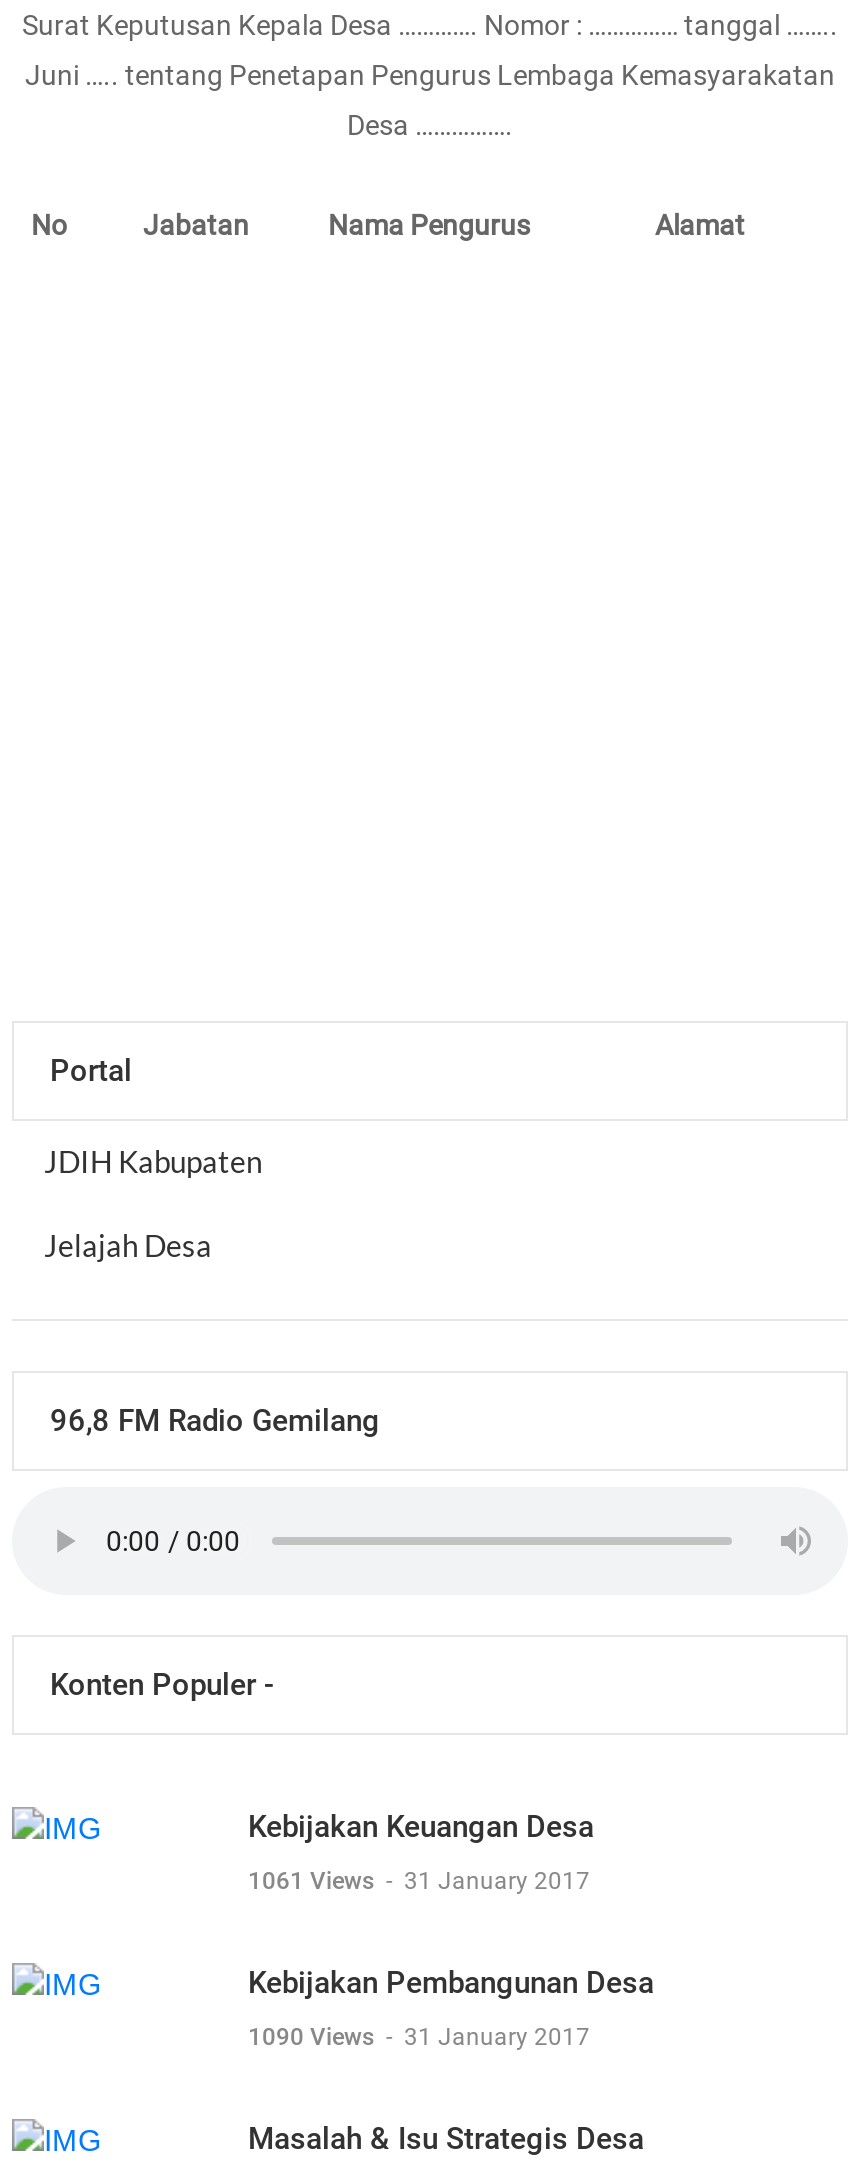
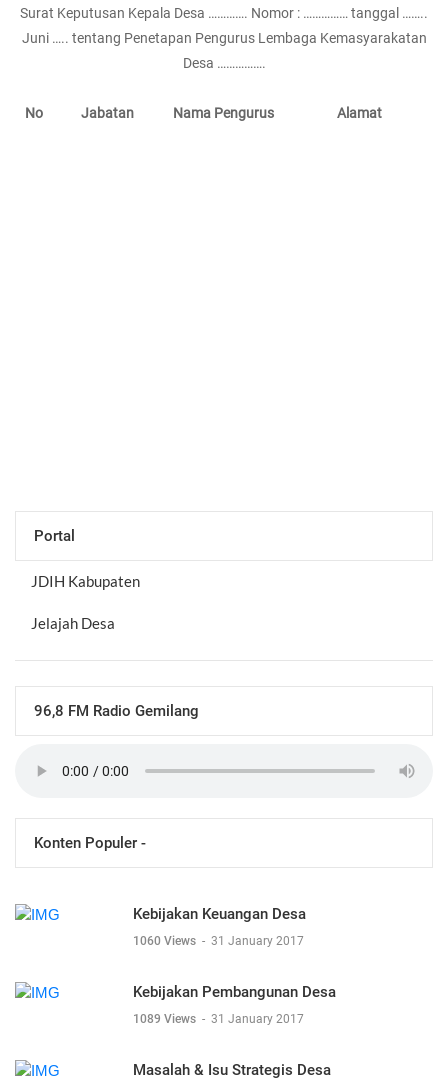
- 1061 Views - 31 January 2017
+ 1060 Views - 31 January 2017

- 1090 Views - 31 January 2017
+ 1089 Views - 31 January 2017
